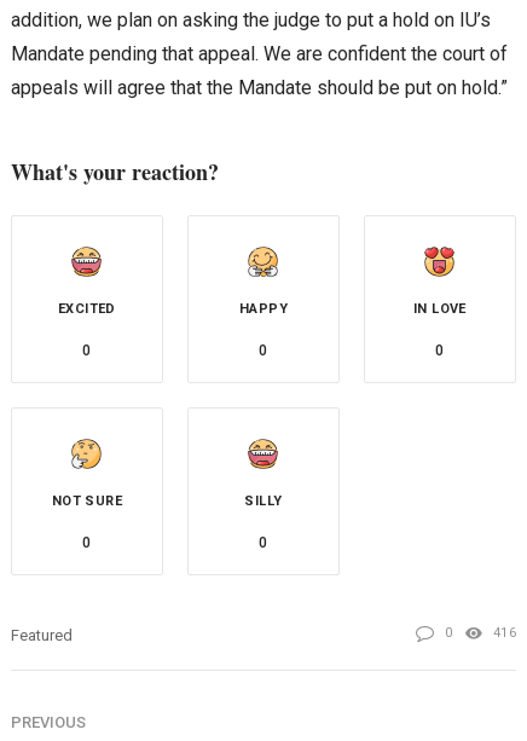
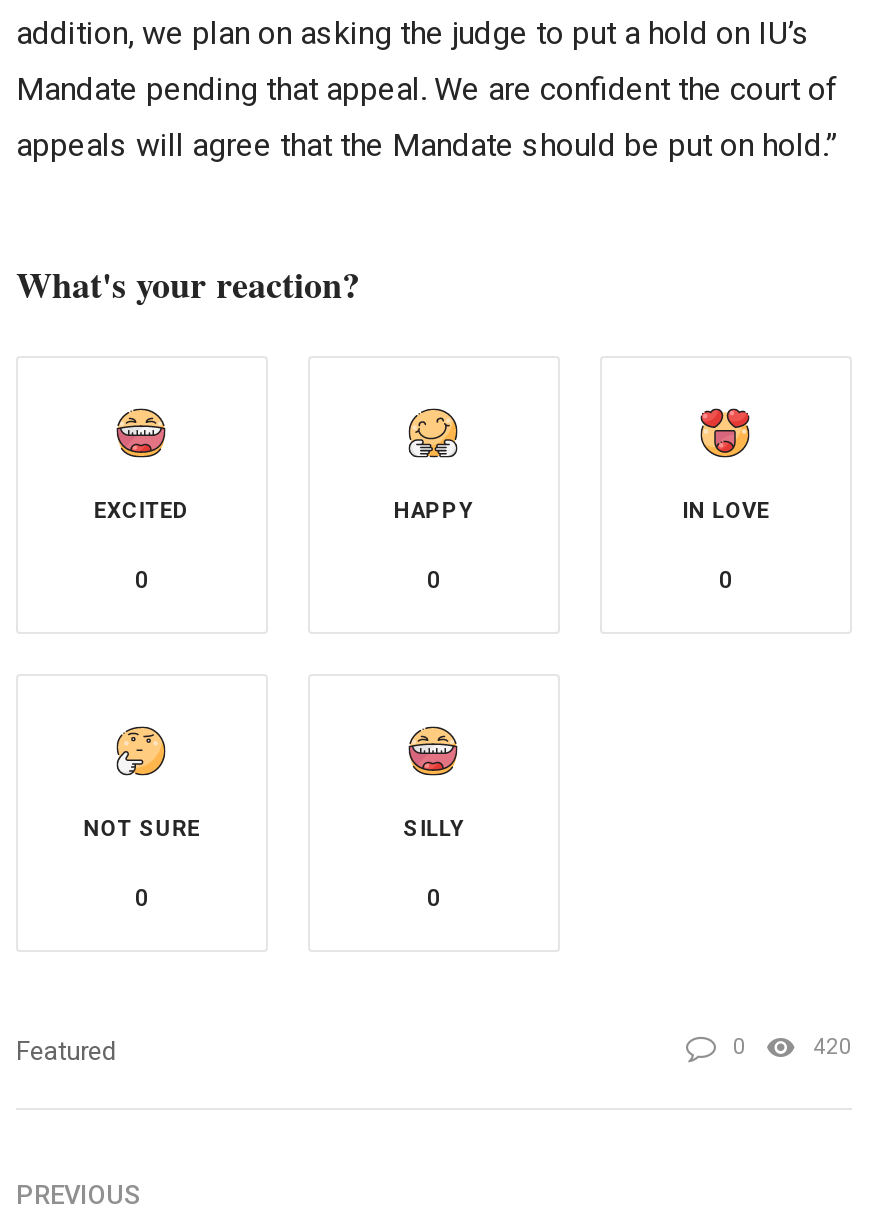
- 416
+ 420
